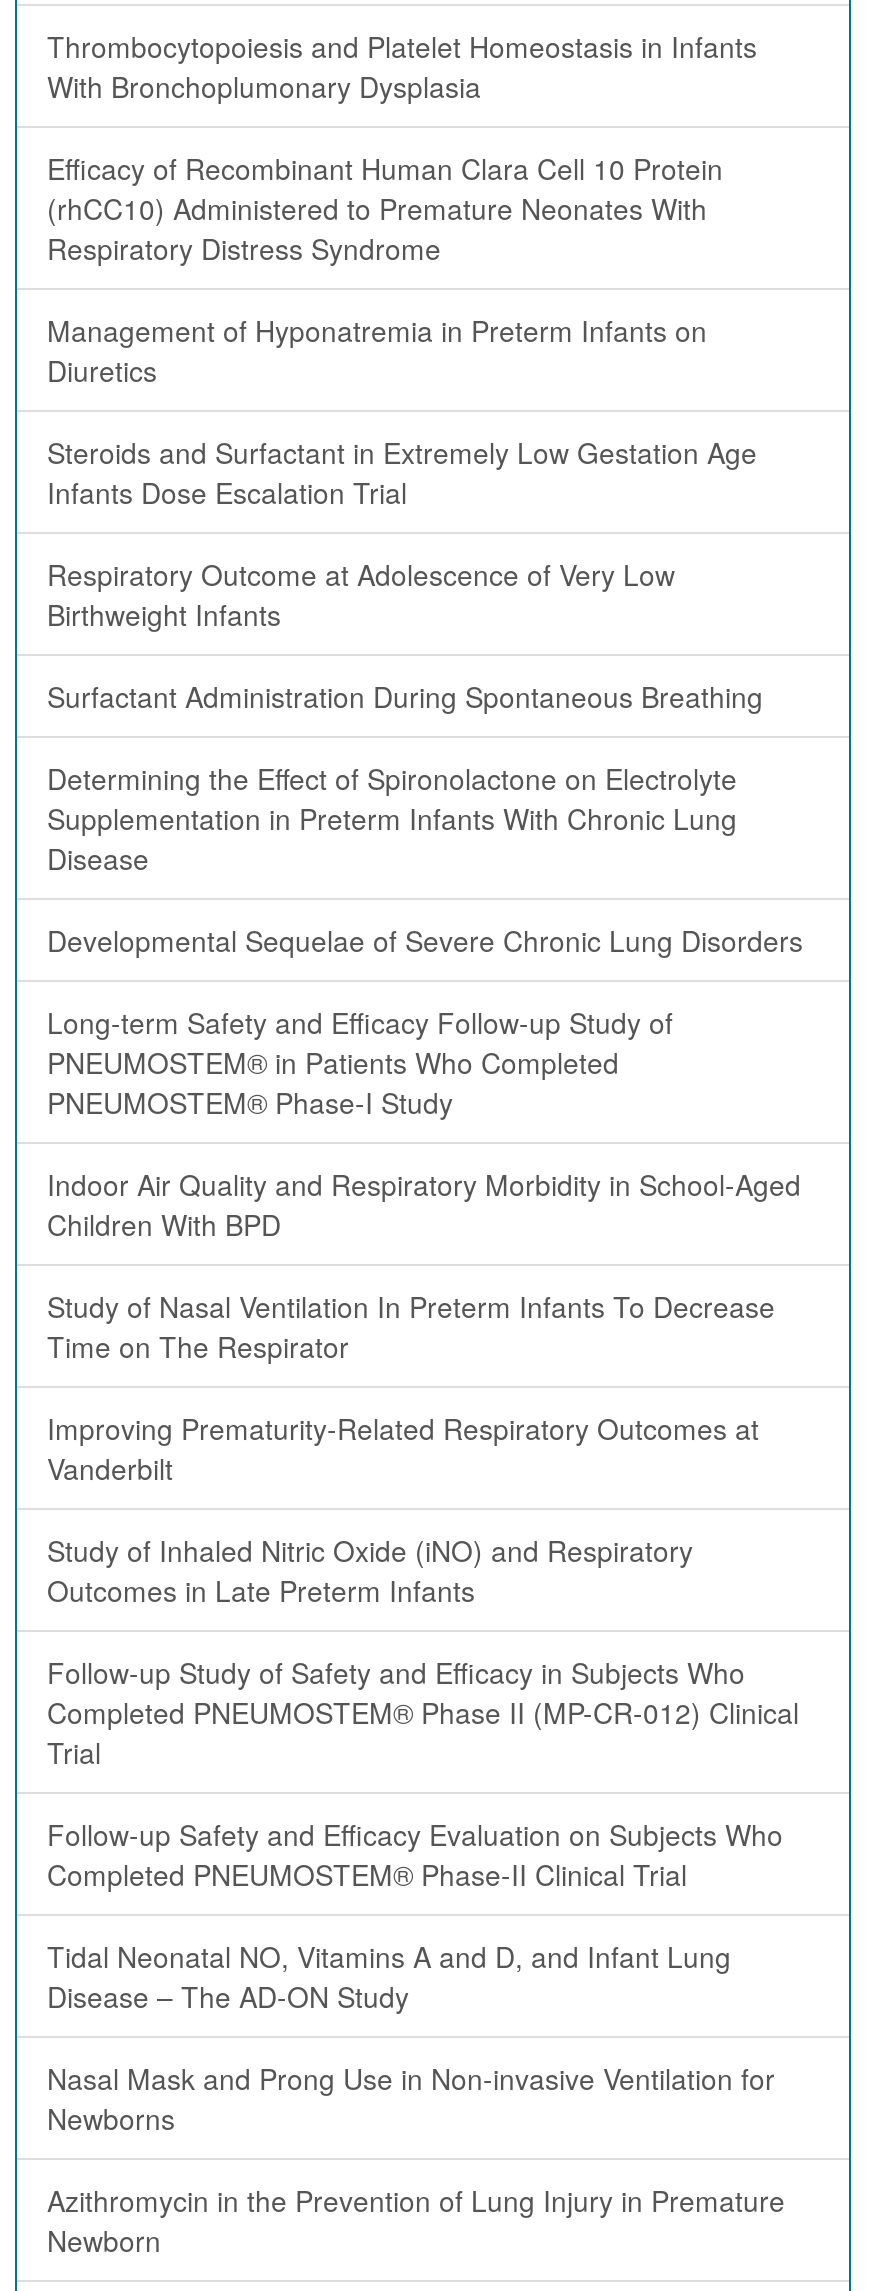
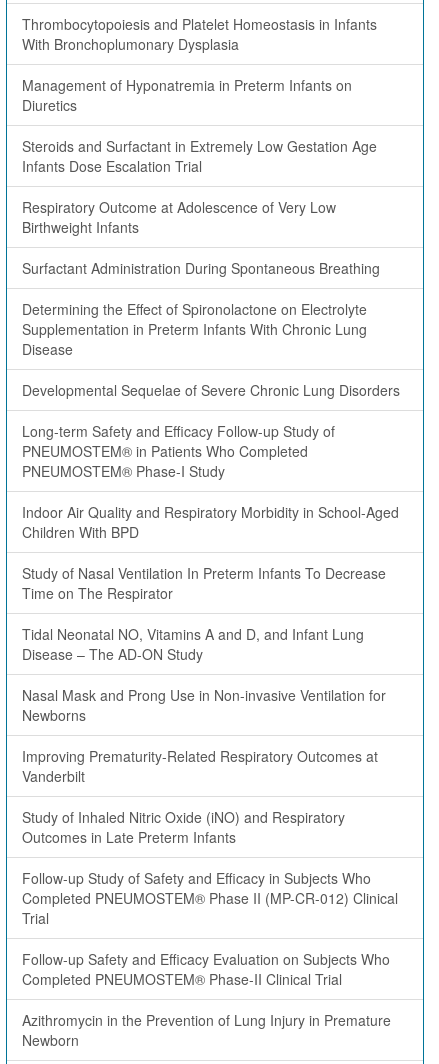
- Efficacy of Recombinant Human Clara Cell 10 Protein
- (rhCC10) Administered to Premature Neonates With
- Respiratory Distress Syndrome

moved down: Improving Prematurity-Related Respiratory Outcomes at | Vanderbilt | Study of Inhaled Nitric Oxide (iNO) and Respiratory | ... | Follow-up Safety and Efficacy Evaluation on Subjects Who | Completed PNEUMOSTEM® Phase-II Clinical Trial

moved up: Tidal Neonatal NO, Vitamins A and D, and Infant Lung | Disease – The AD-ON Study | Nasal Mask and Prong Use in Non-invasive Ventilation for | Newborns
